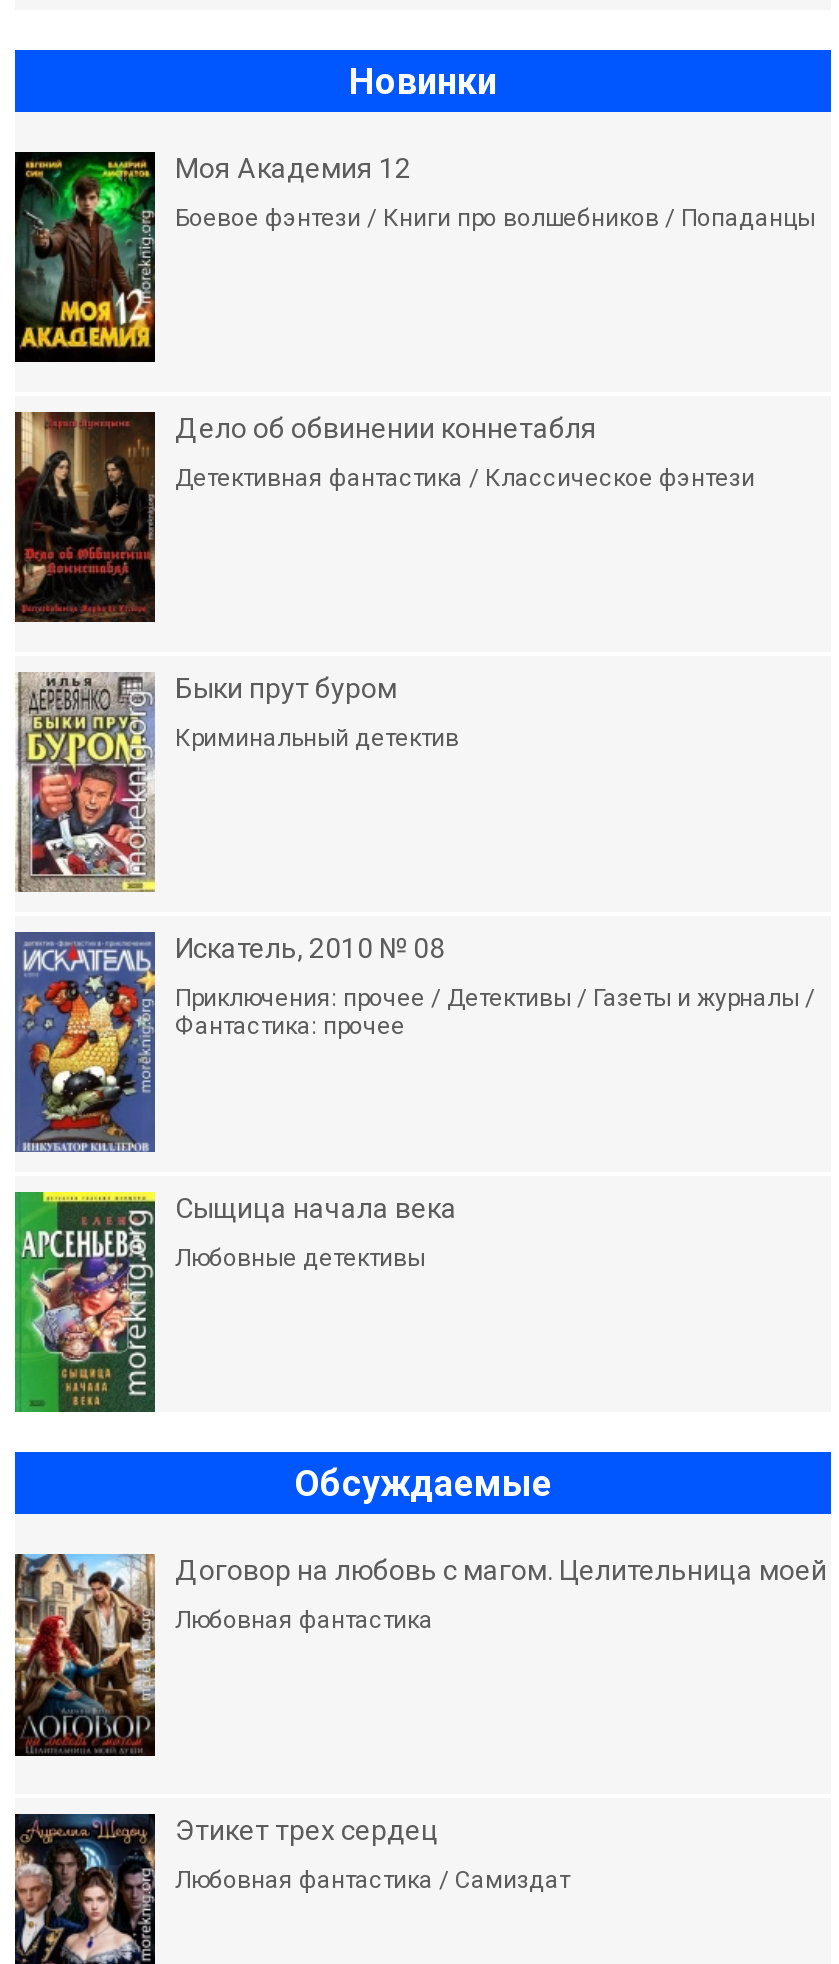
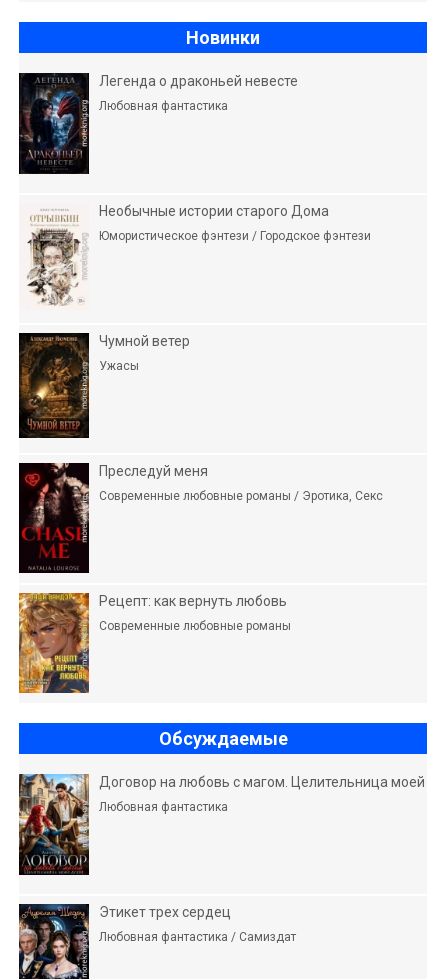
- [image]
- Моя Академия 12
+ [image]
+ Легенда о драконьей невесте

- Боевое фэнтези / Книги про волшебников / Попаданцы
+ Любовная фантастика

- [image]
- Дело об обвинении коннетабля
+ [image]
+ Необычные истории старого Дома

- Детективная фантастика / Классическое фэнтези
+ Юмористическое фэнтези / Городское фэнтези

- [image]
- Быки прут буром
+ [image]
+ Чумной ветер

- Криминальный детектив
+ Ужасы

- [image]
- Искатель, 2010 № 08
+ [image]
+ Преслeдуй меня

- Приключения: прочее / Детективы / Газеты и журналы /
- Фантастика: прочее
+ Современные любовные романы / Эротика, Секс

- [image]
- Сыщица начала века
+ [image]
+ Рецепт: как вернуть любовь

- Любовные детективы
+ Современные любовные романы
